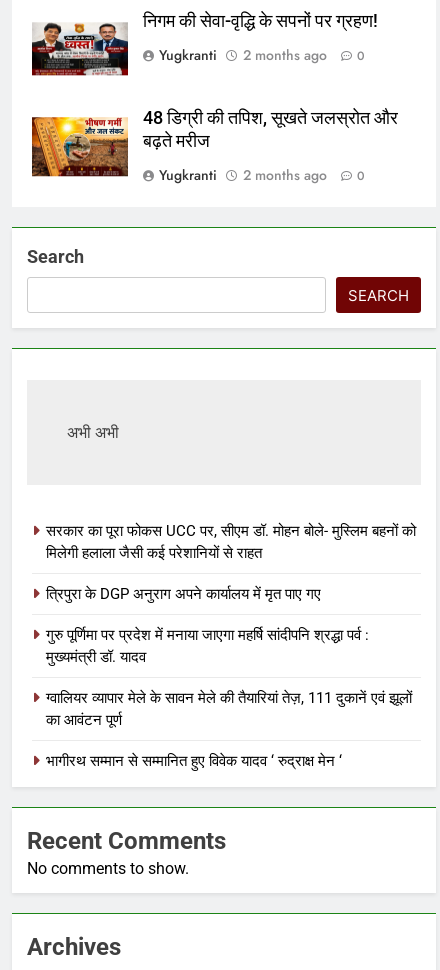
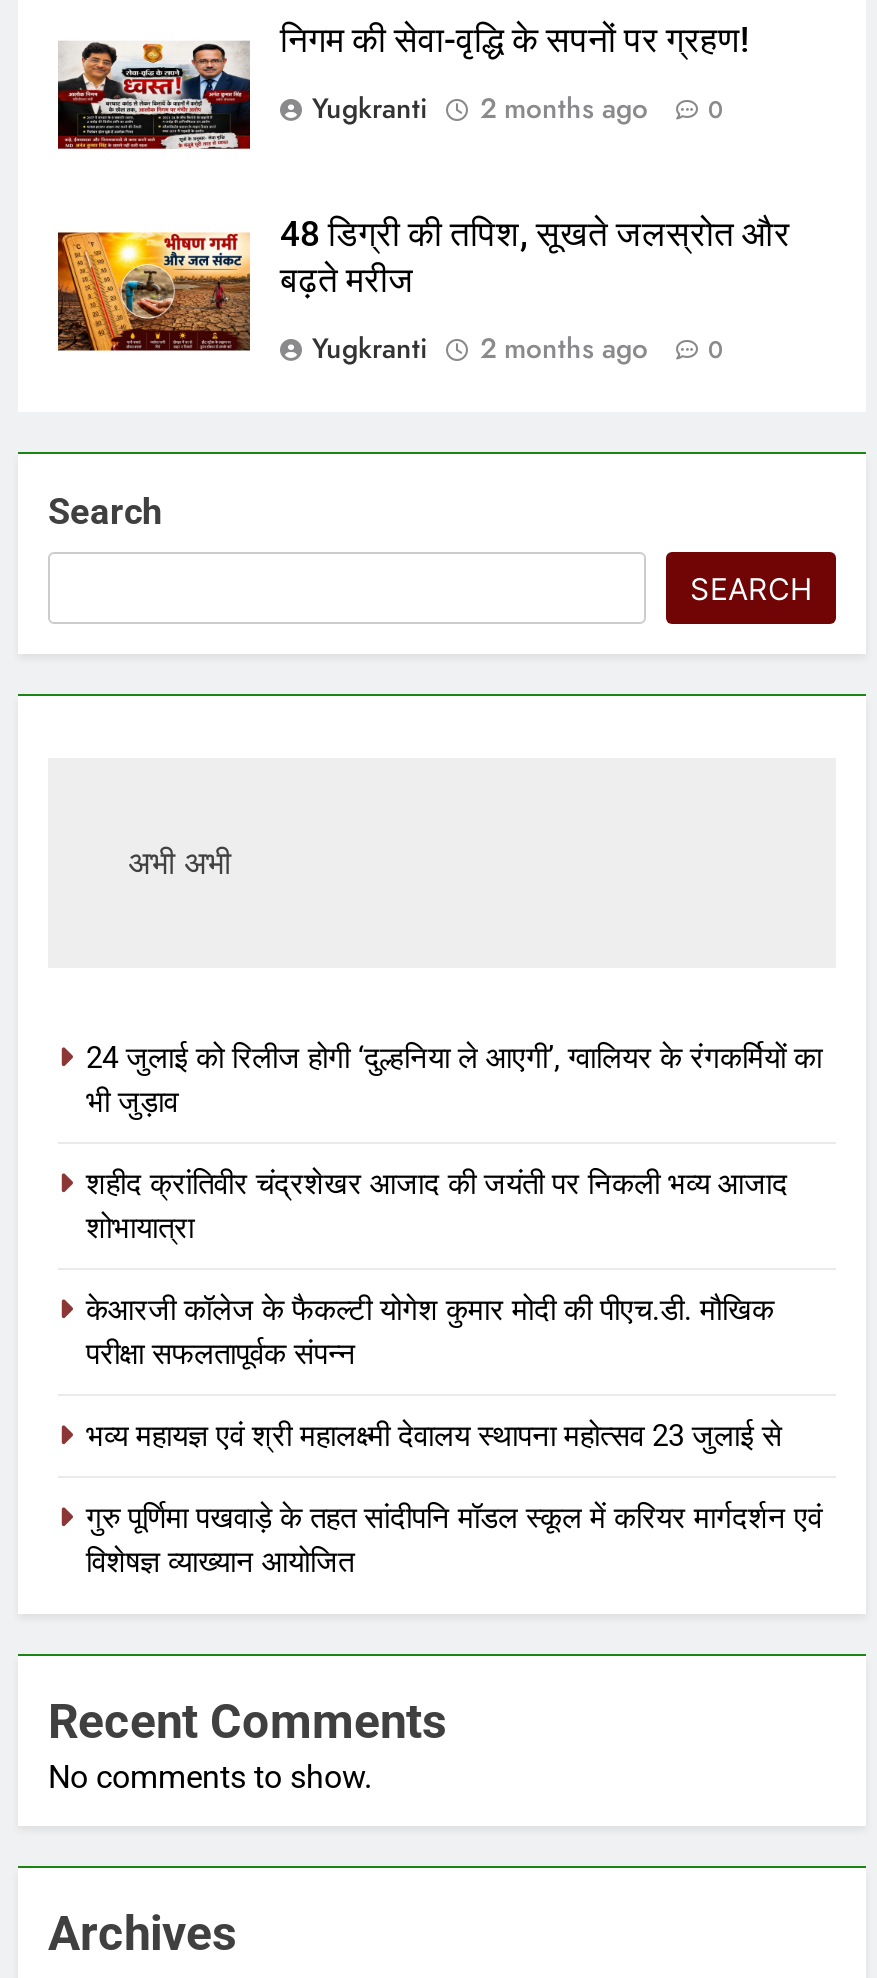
- सरकार का पूरा फोकस UCC पर, सीएम डॉ. मोहन बोले- मुस्लिम बहनों को
- मिलेगी हलाला जैसी कई परेशानियों से राहत
+ 24 जुलाई को रिलीज होगी ‘दुल्हनिया ले आएगी’, ग्वालियर के रंगकर्मियों का
+ भी जुड़ाव

- त्रिपुरा के DGP अनुराग अपने कार्यालय में मृत पाए गए
+ शहीद क्रांतिवीर चंद्रशेखर आजाद की जयंती पर निकली भव्य आजाद
+ शोभायात्रा

- गुरु पूर्णिमा पर प्रदेश में मनाया जाएगा महर्षि सांदीपनि श्रद्धा पर्व :
- मुख्यमंत्री डॉ. यादव
+ केआरजी कॉलेज के फैकल्टी योगेश कुमार मोदी की पीएच.डी. मौखिक
+ परीक्षा सफलतापूर्वक संपन्न

- ग्वालियर व्यापार मेले के सावन मेले की तैयारियां तेज़, 111 दुकानें एवं झूलों
- का आवंटन पूर्ण
+ भव्य महायज्ञ एवं श्री महालक्ष्मी देवालय स्थापना महोत्सव 23 जुलाई से

- भागीरथ सम्मान से सम्मानित हुए विवेक यादव ‘ रुद्राक्ष मेन ‘
+ गुरु पूर्णिमा पखवाड़े के तहत सांदीपनि मॉडल स्कूल में करियर मार्गदर्शन एवं
+ विशेषज्ञ व्याख्यान आयोजित
